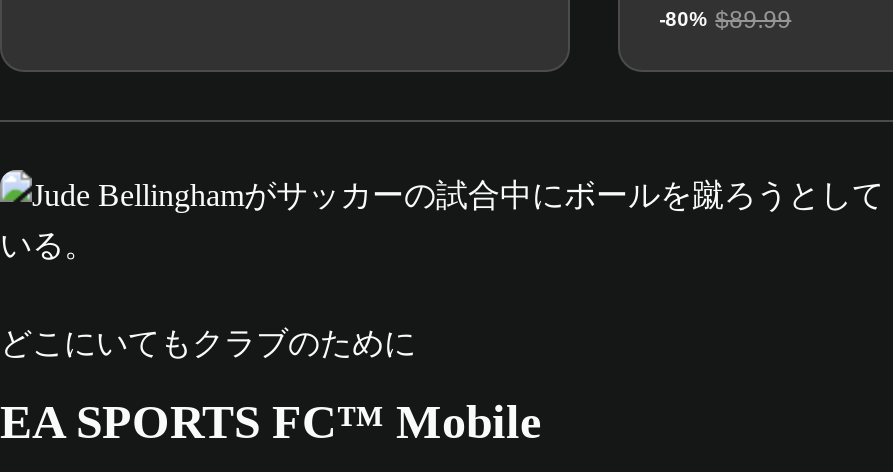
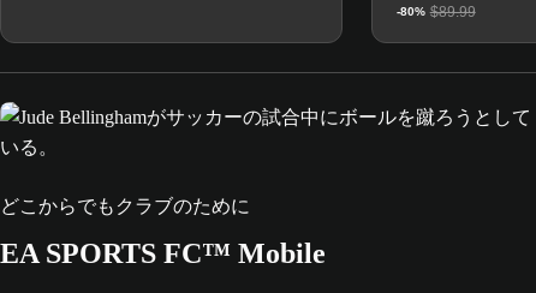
- どこにいてもクラブのために
+ どこからでもクラブのために
